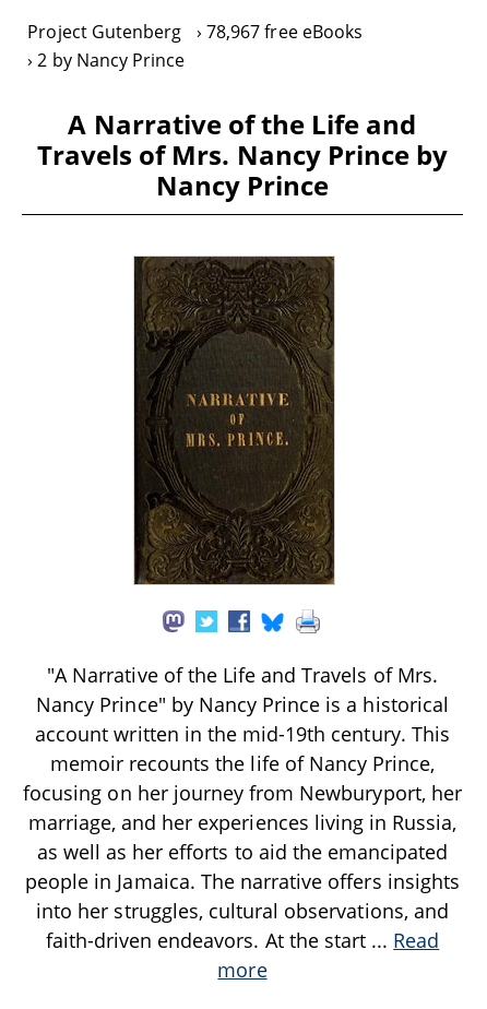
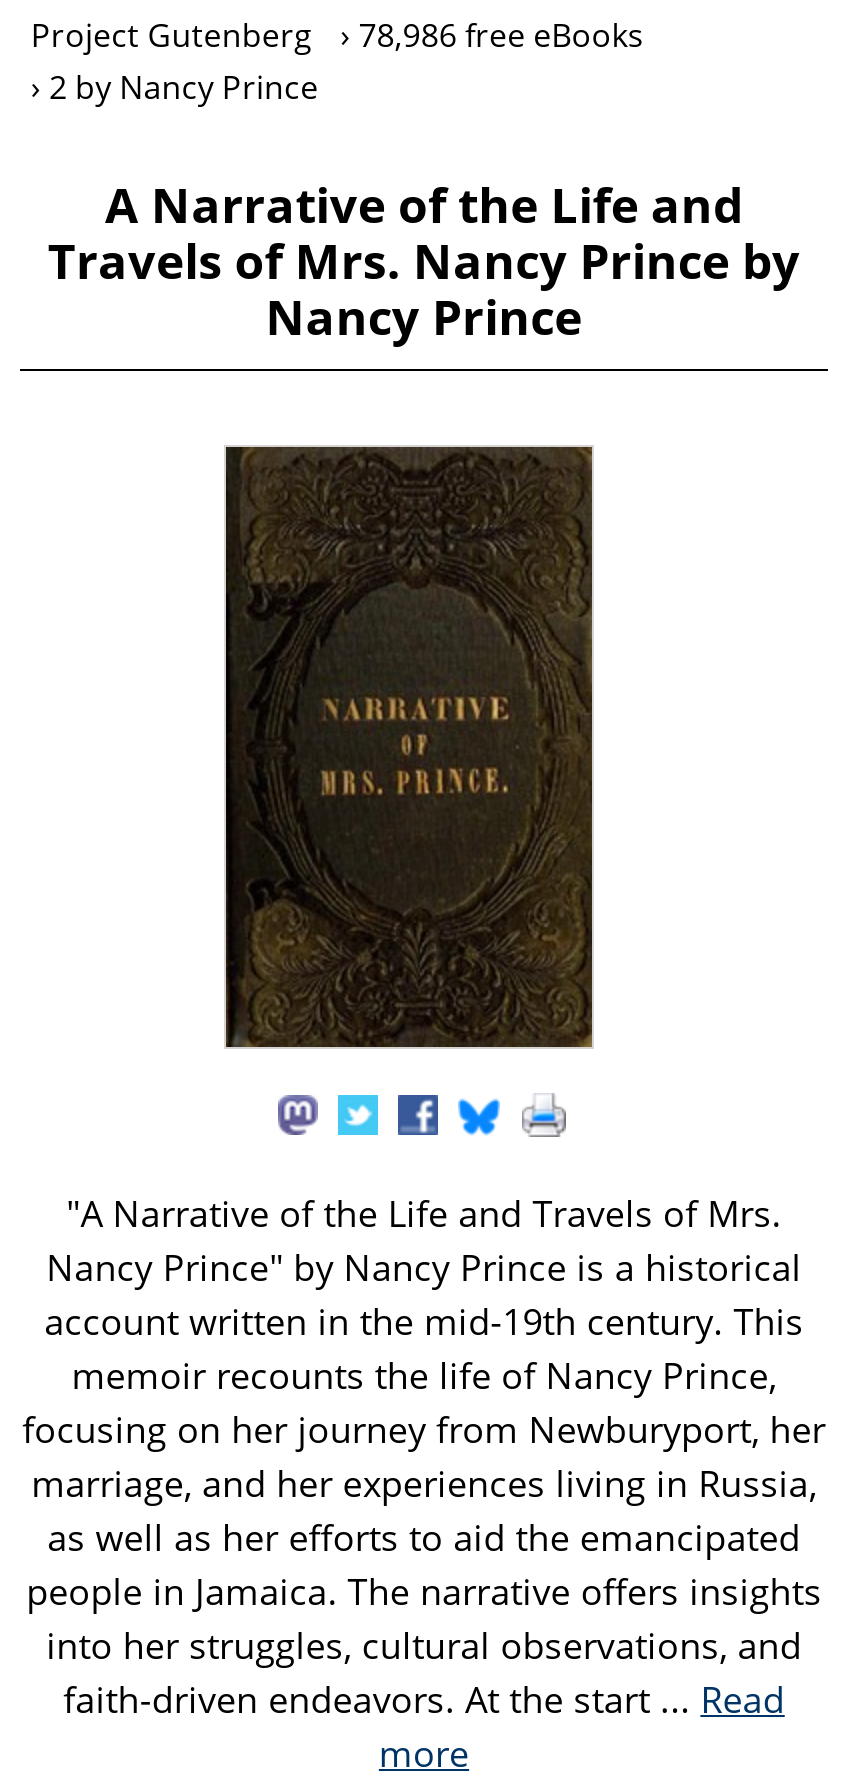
- Project Gutenberg 78,967 free eBooks
+ Project Gutenberg 78,986 free eBooks
